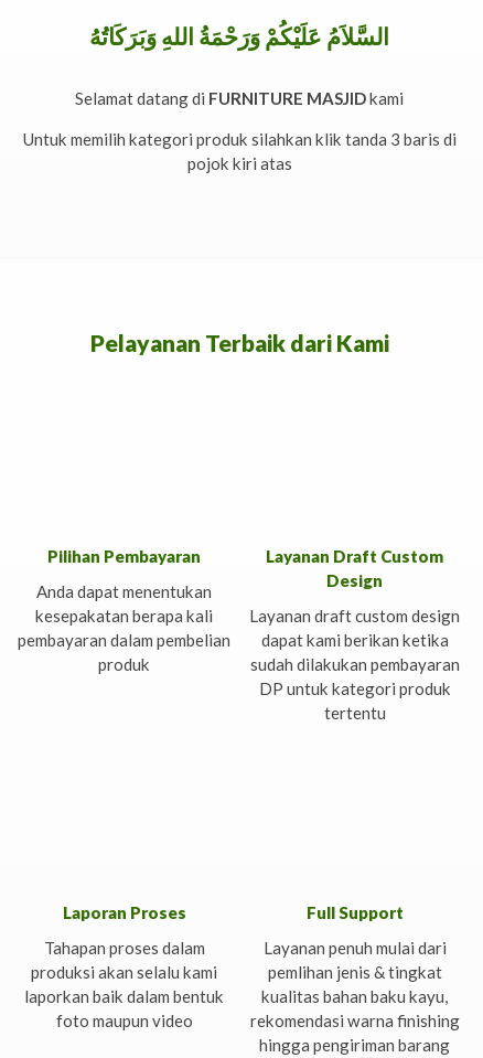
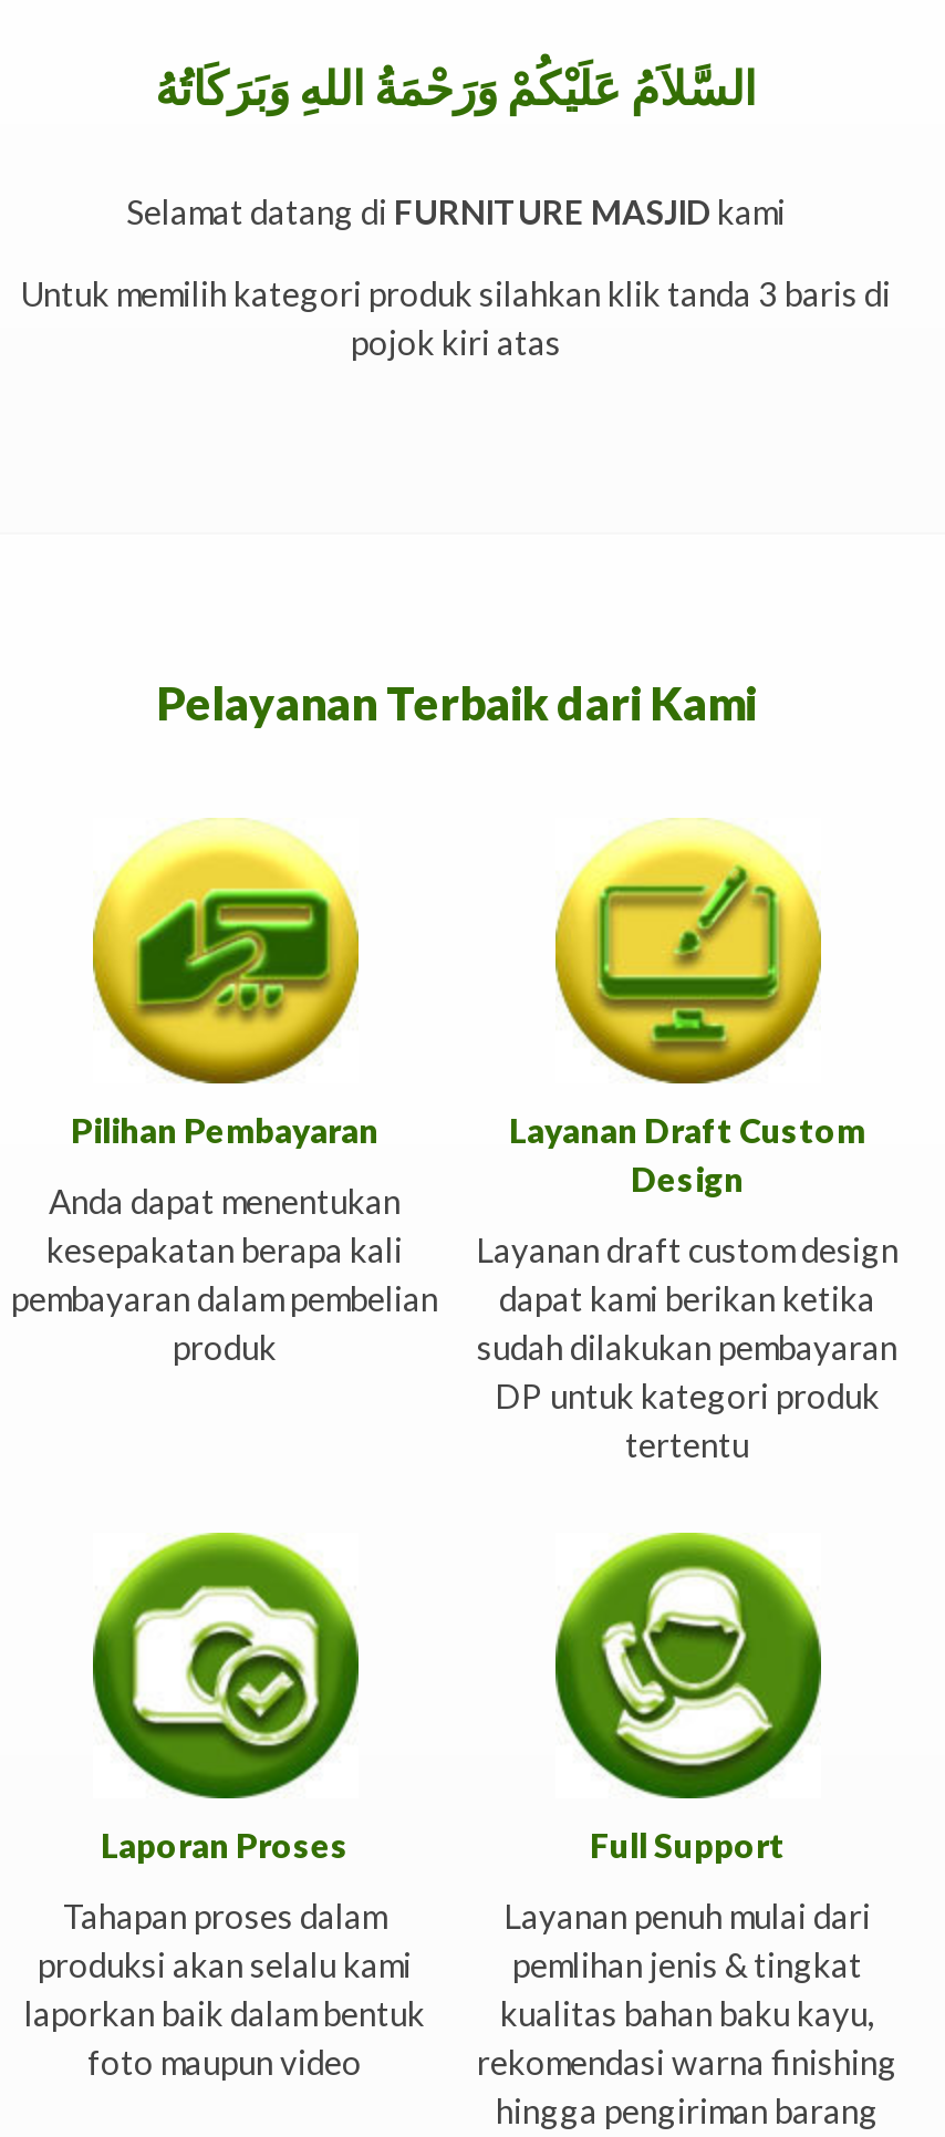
+ [image]

+ [image]

+ [image]

+ [image]
